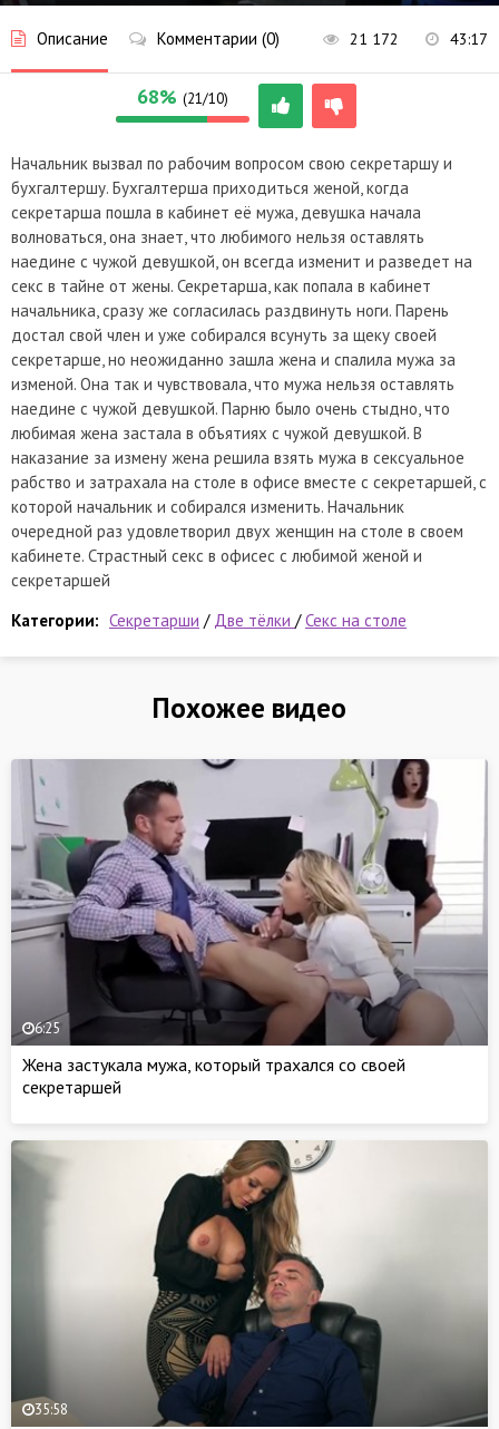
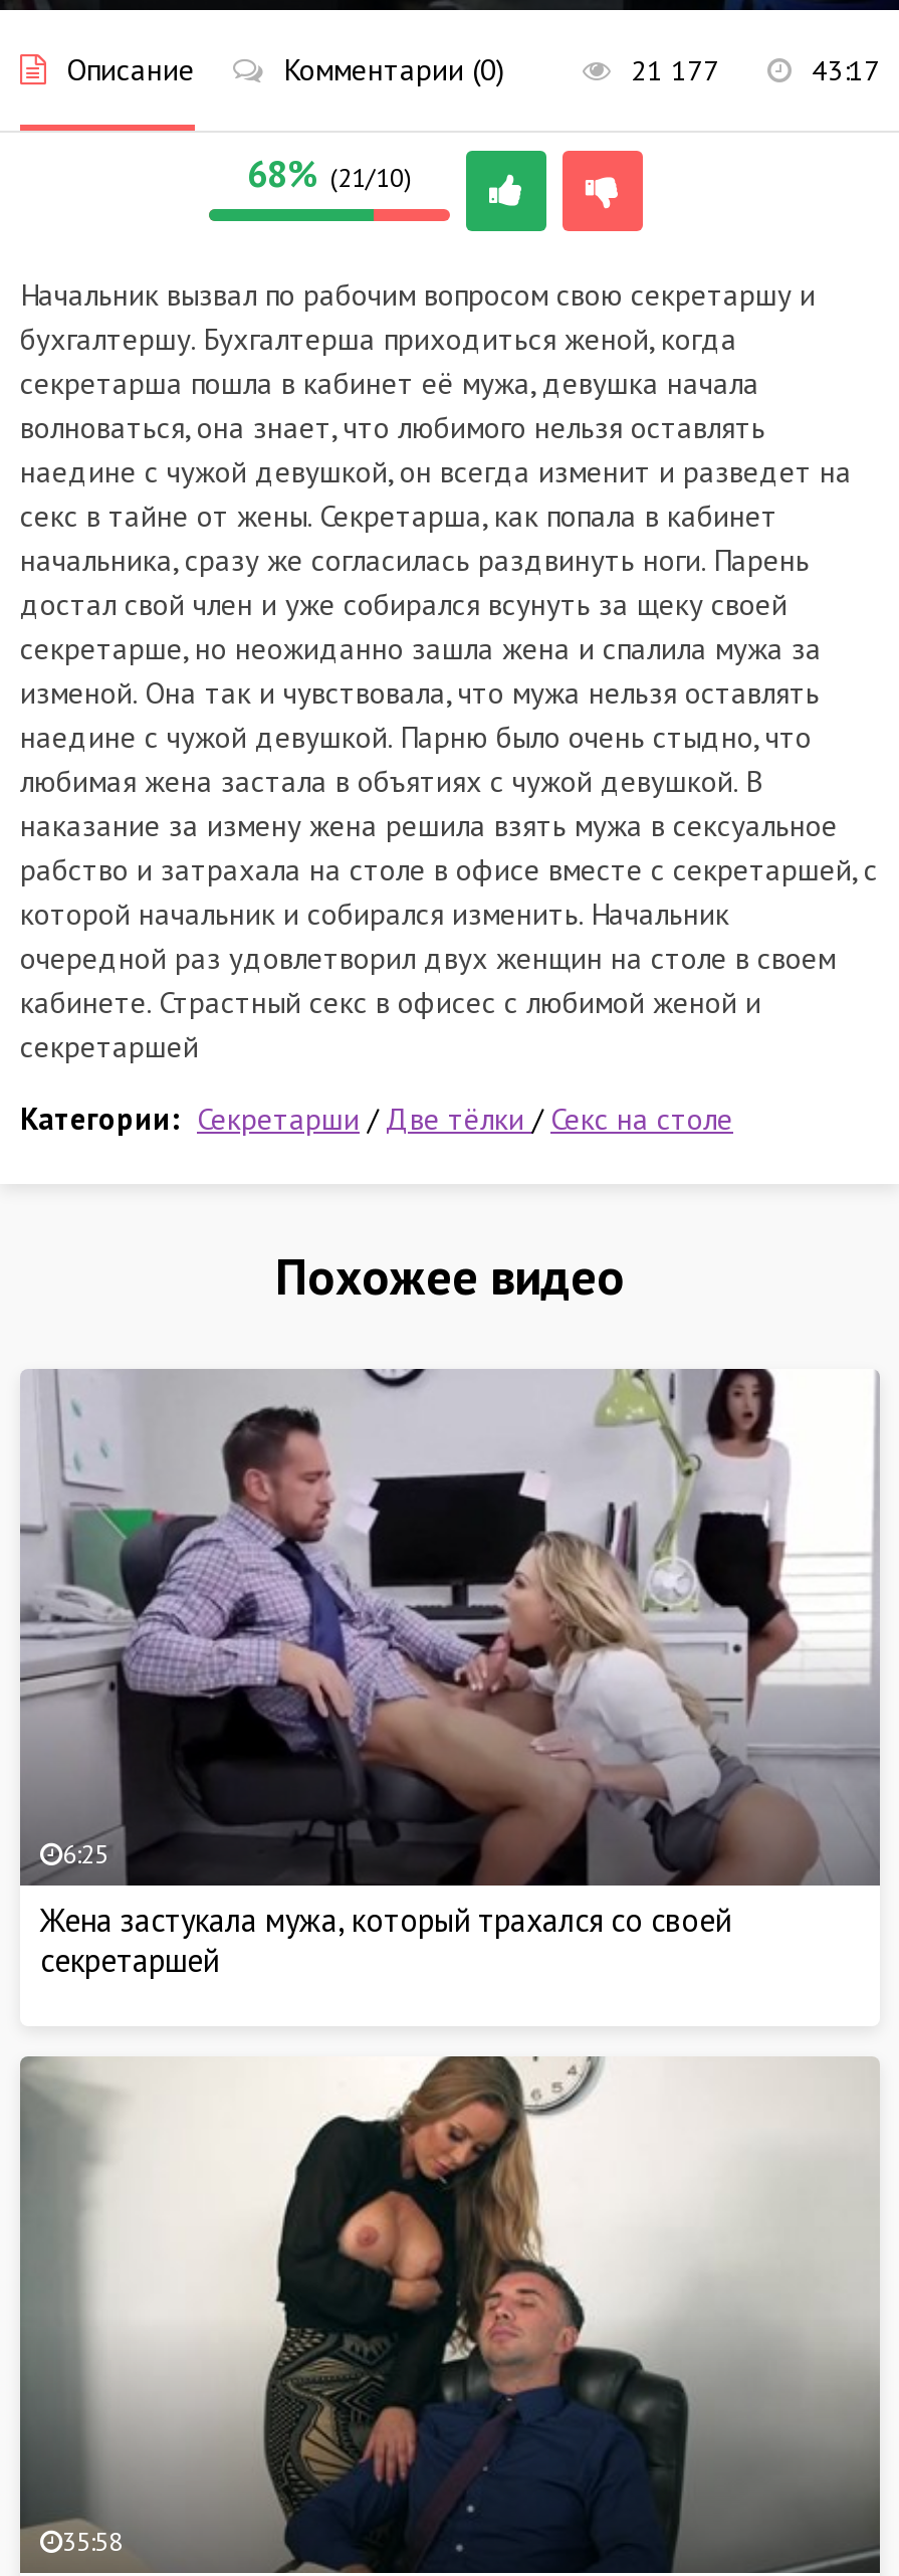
- 21 172
+ 21 177
